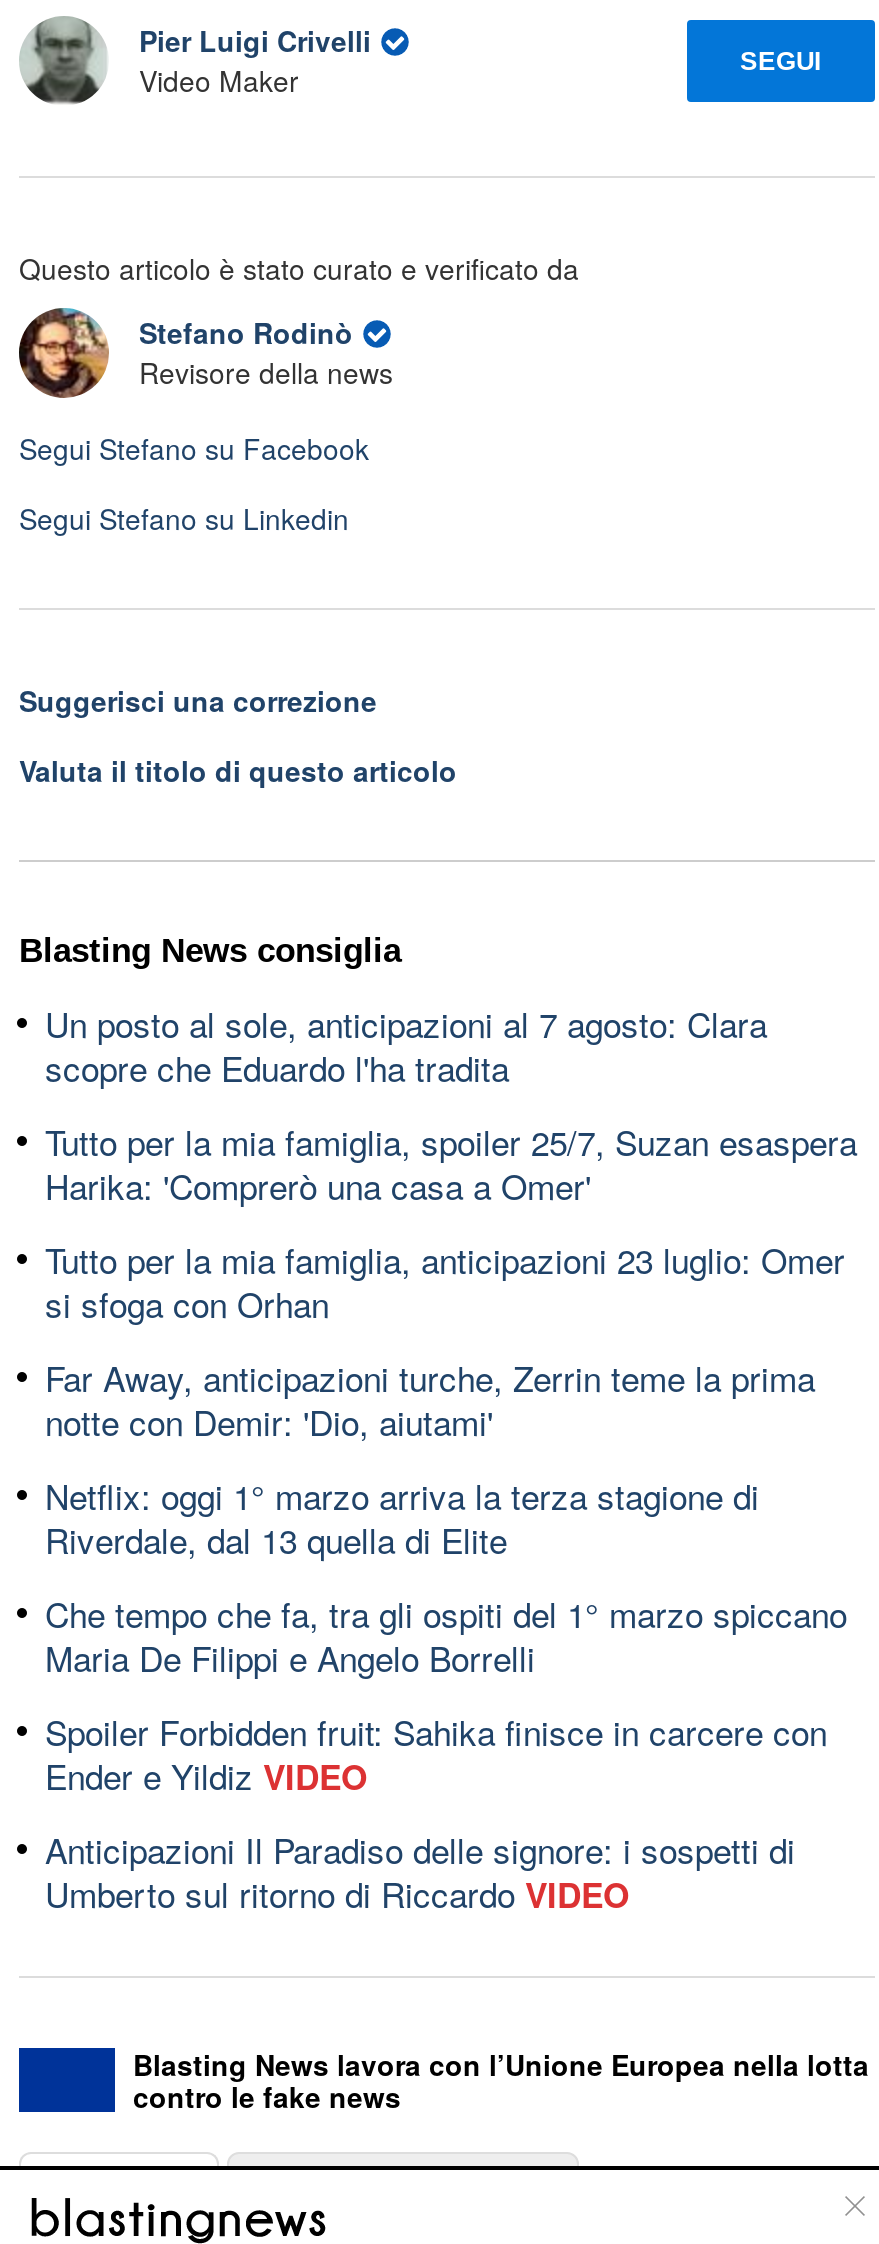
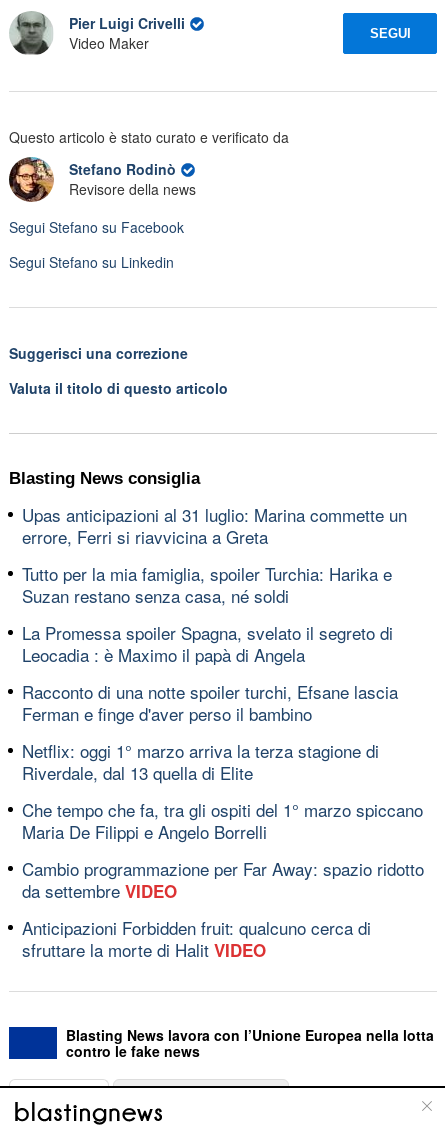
- Un posto al sole, anticipazioni al 7 agosto: Clara
- scopre che Eduardo l'ha tradita
+ Upas anticipazioni al 31 luglio: Marina commette un
+ errore, Ferri si riavvicina a Greta

- Tutto per la mia famiglia, spoiler 25/7, Suzan esaspera
- Harika: 'Comprerò una casa a Omer'
+ Tutto per la mia famiglia, spoiler Turchia: Harika e
+ Suzan restano senza casa, né soldi

- Tutto per la mia famiglia, anticipazioni 23 luglio: Omer
- si sfoga con Orhan
+ La Promessa spoiler Spagna, svelato il segreto di
+ Leocadia : è Maximo il papà di Angela

- Far Away, anticipazioni turche, Zerrin teme la prima
- notte con Demir: 'Dio, aiutami'
+ Racconto di una notte spoiler turchi, Efsane lascia
+ Ferman e finge d'aver perso il bambino

- Spoiler Forbidden fruit: Sahika finisce in carcere con
- Ender e Yildiz VIDEO
+ Cambio programmazione per Far Away: spazio ridotto
+ da settembre VIDEO

- Anticipazioni Il Paradiso delle signore: i sospetti di
- Umberto sul ritorno di RiccardoVIDEO
+ Anticipazioni Forbidden fruit: qualcuno cerca di
+ sfruttare la morte di HalitVIDEO
